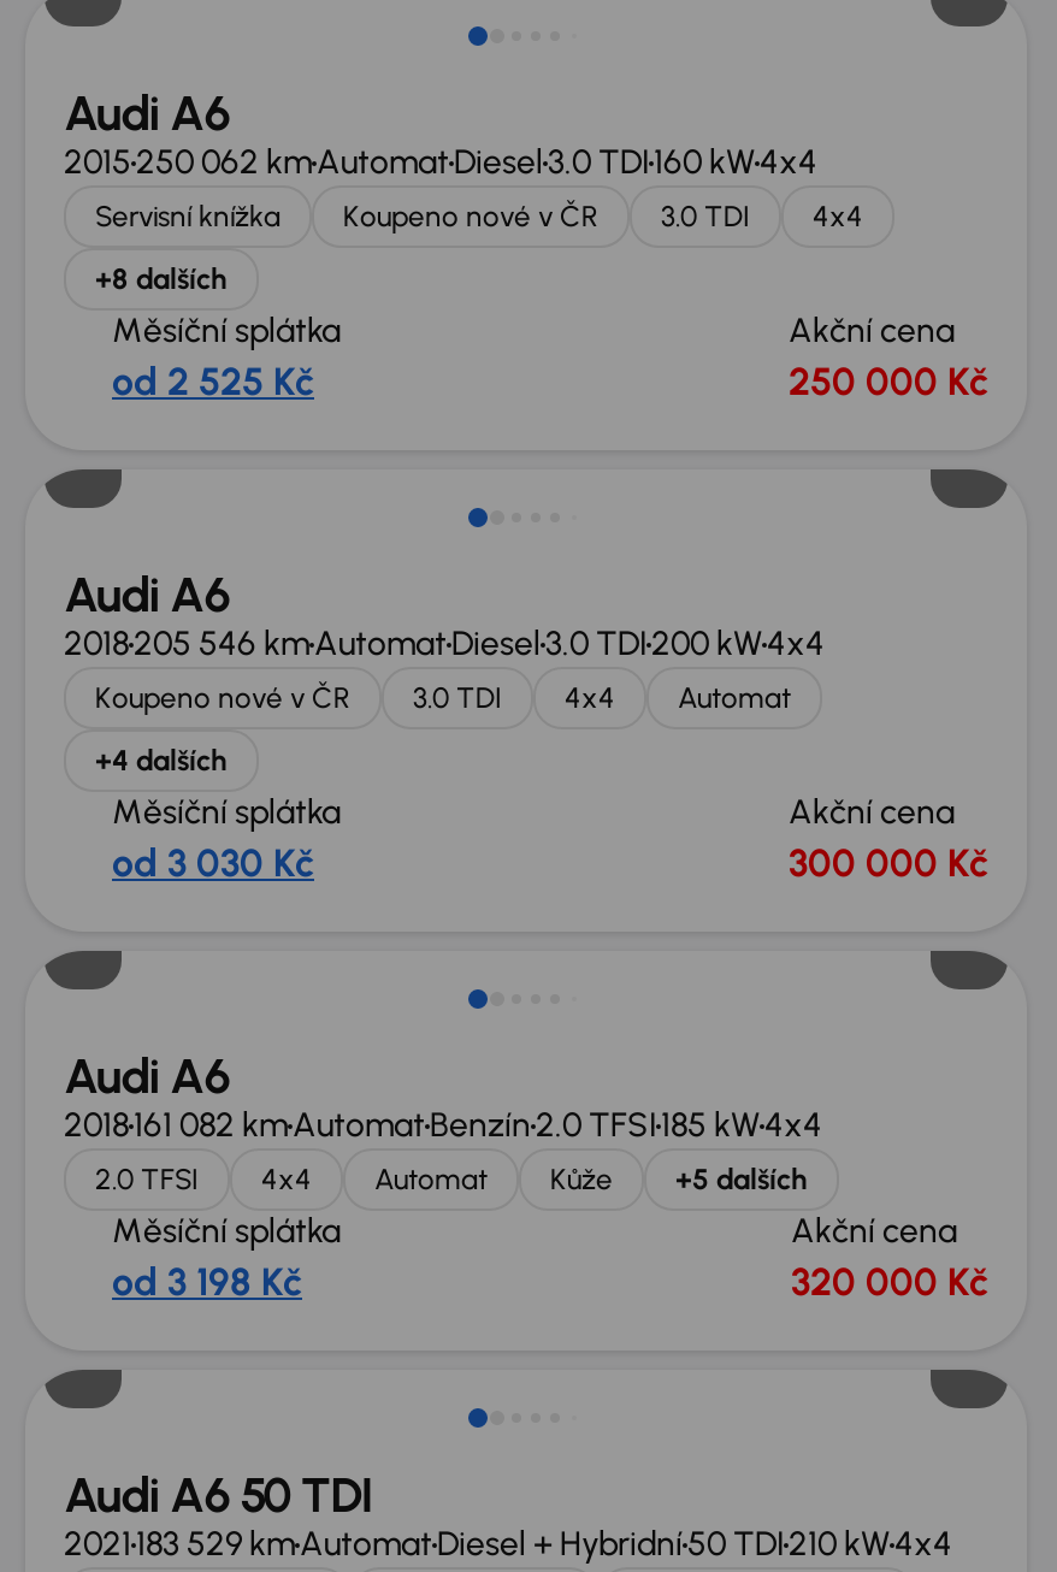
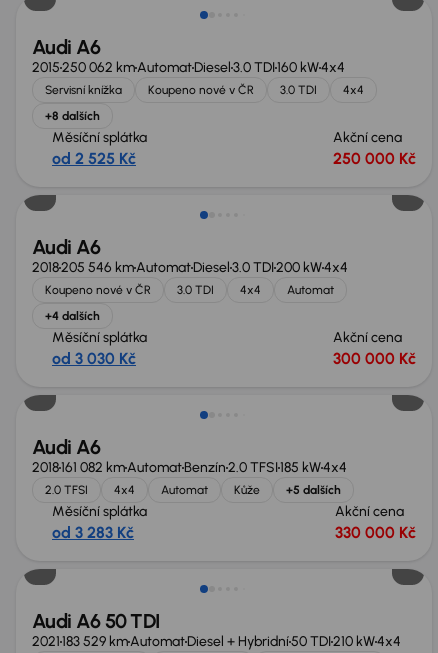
- od 3 198 Kč
+ od 3 283 Kč

- 320 000 Kč
+ 330 000 Kč
